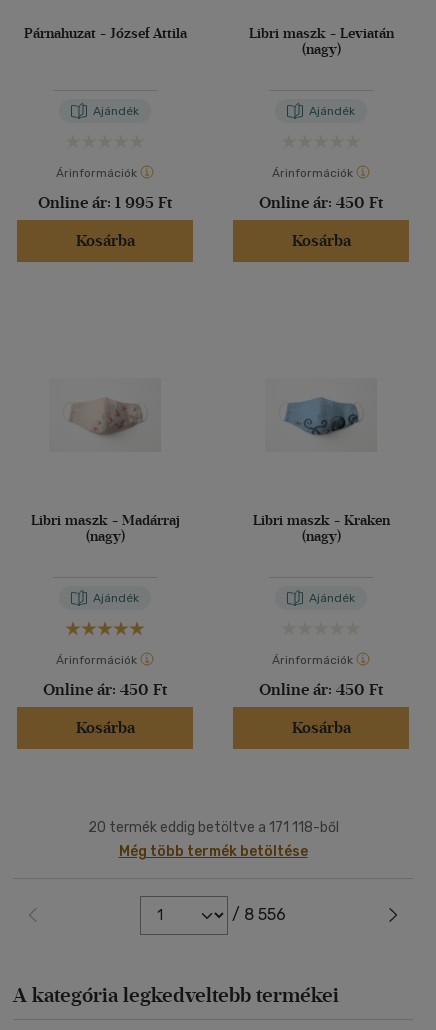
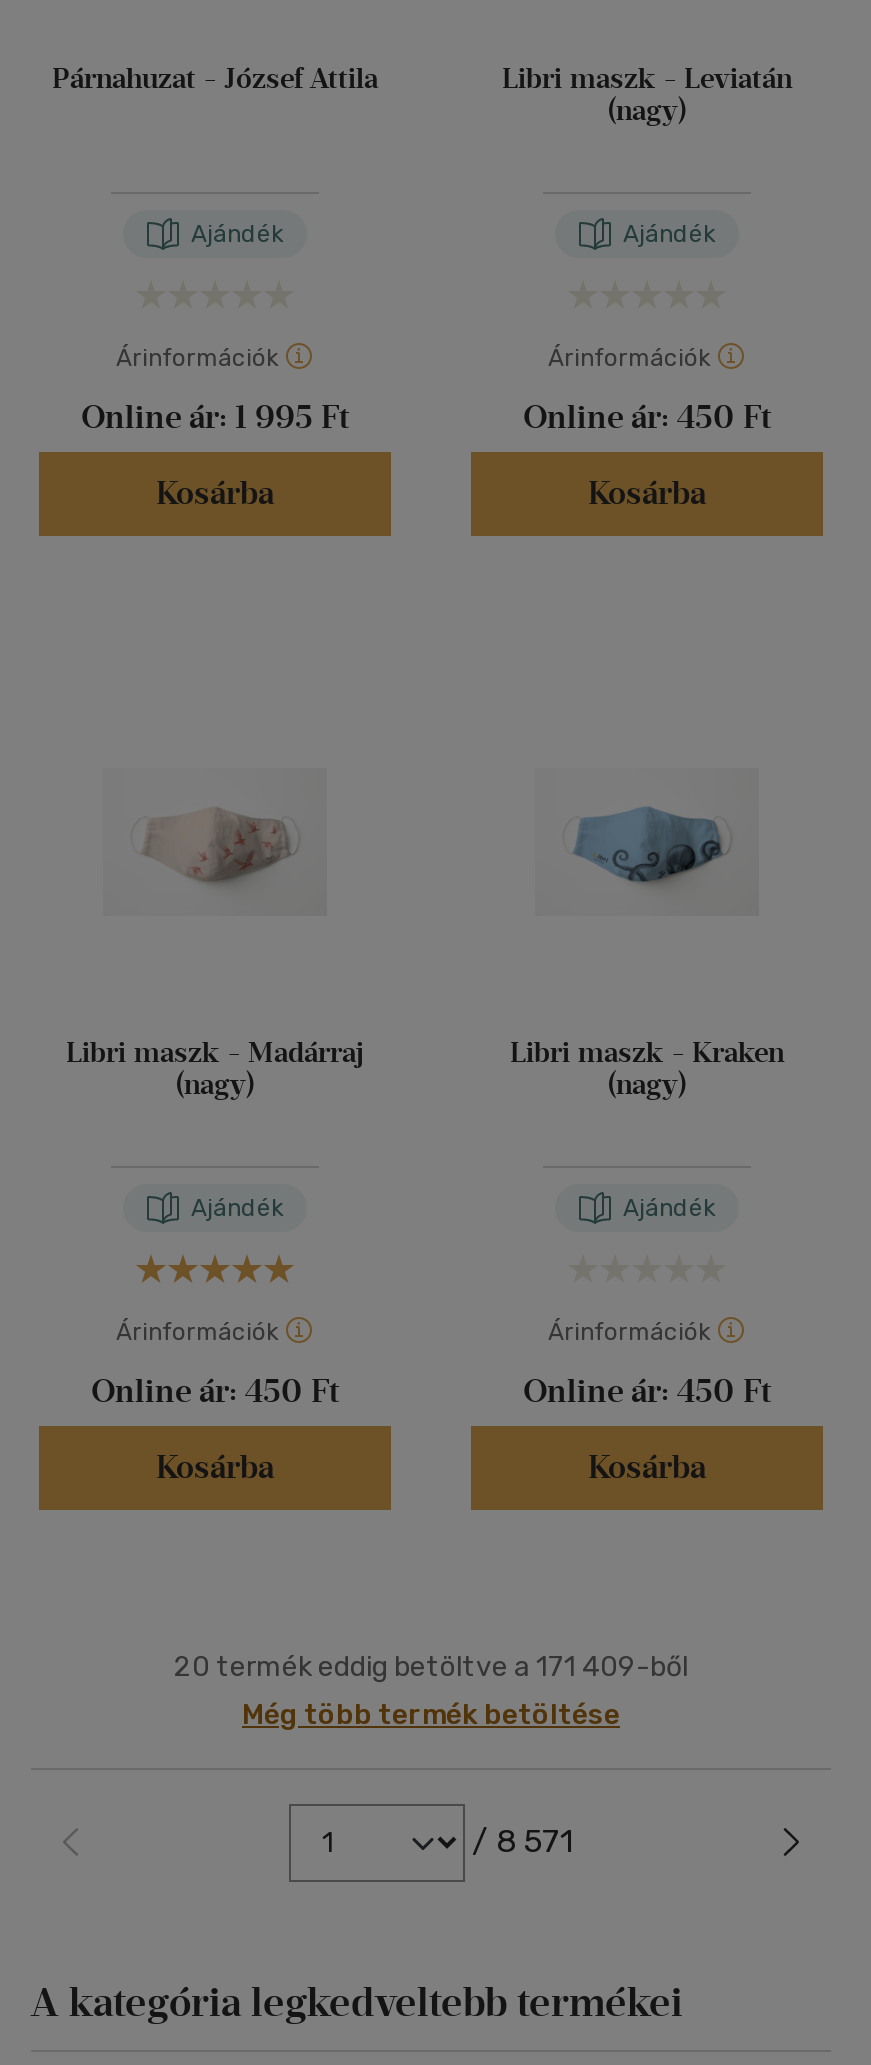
- 20 termék eddig betöltve a 171 118-ből
+ 20 termék eddig betöltve a 171 409-ből

- / 8 556
+ / 8 571
